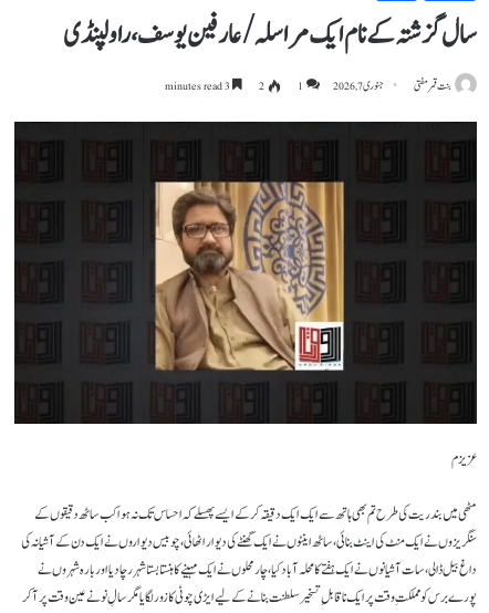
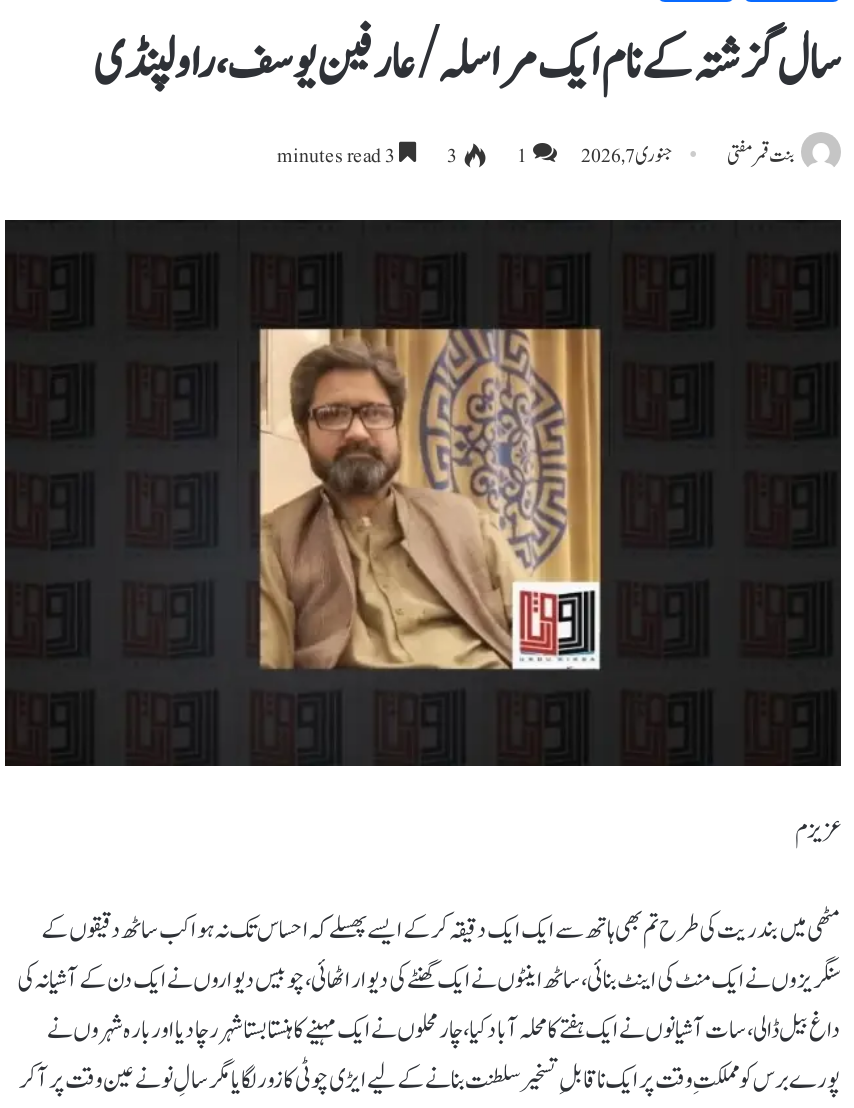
- 2 1
+ 3 1
